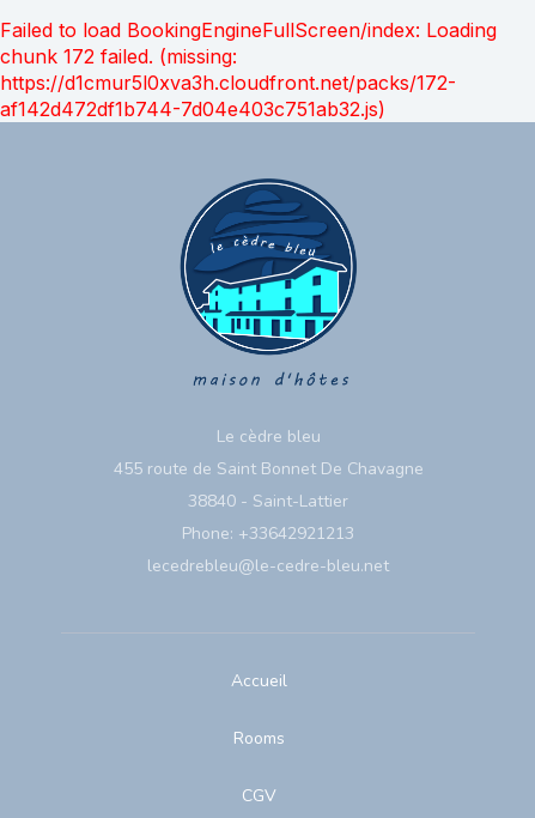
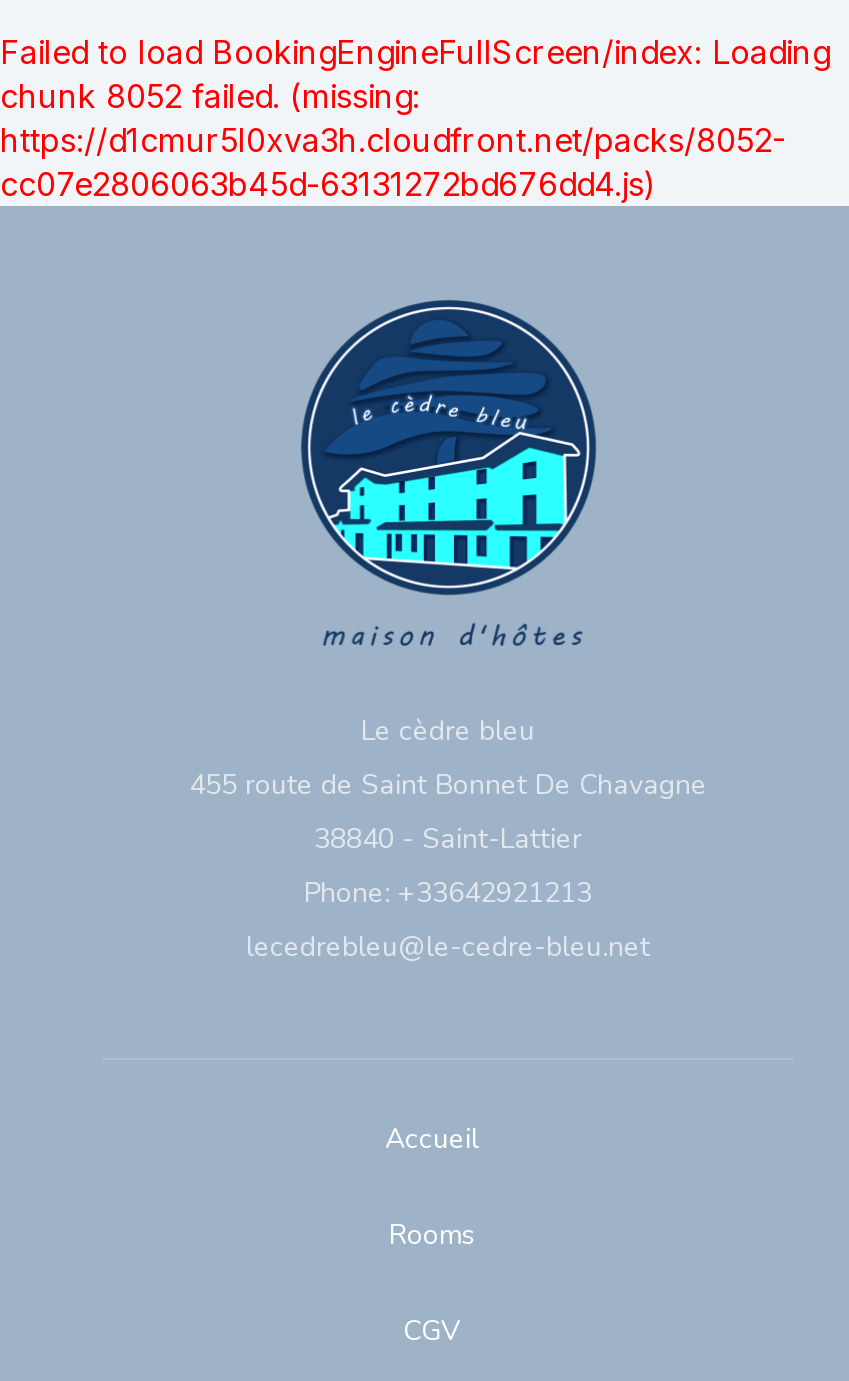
- chunk 172 failed. (missing:
- https://d1cmur5l0xva3h.cloudfront.net/packs/172-
- af142d472df1b744-7d04e403c751ab32.js)
+ chunk 8052 failed. (missing:
+ https://d1cmur5l0xva3h.cloudfront.net/packs/8052-
+ cc07e2806063b45d-63131272bd676dd4.js)
